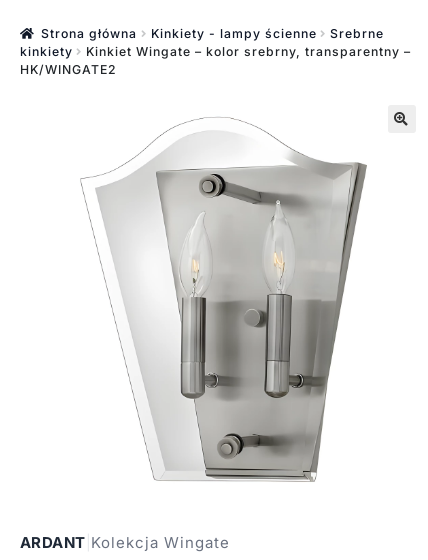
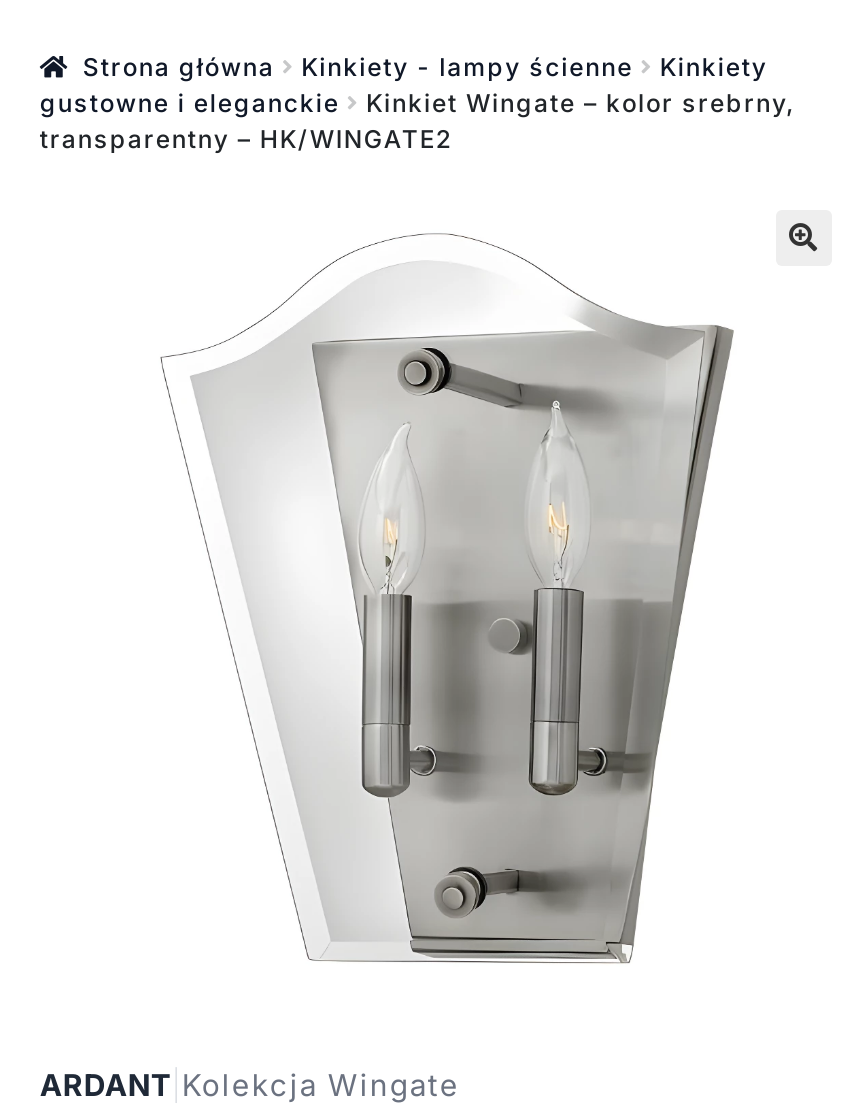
- Srebrne
- kinkiety
- Kinkiet Wingate – kolor srebrny, transparentny –
- HK/WINGATE2
+ Kinkiety
+ gustowne i eleganckie
+ Kinkiet Wingate – kolor srebrny,
+ transparentny – HK/WINGATE2
